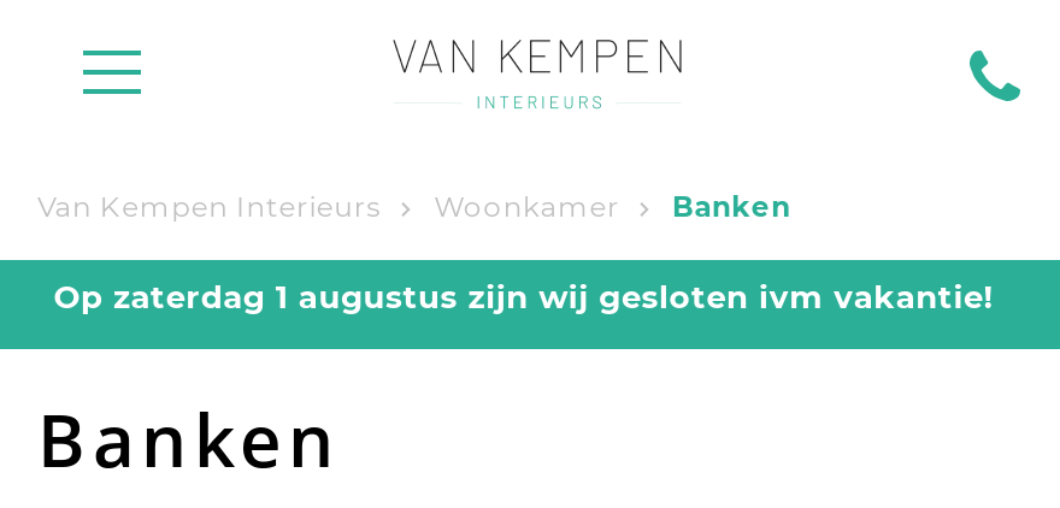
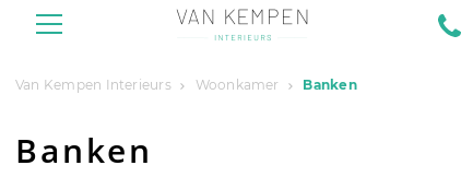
- Op zaterdag 1 augustus zijn wij gesloten ivm vakantie!
